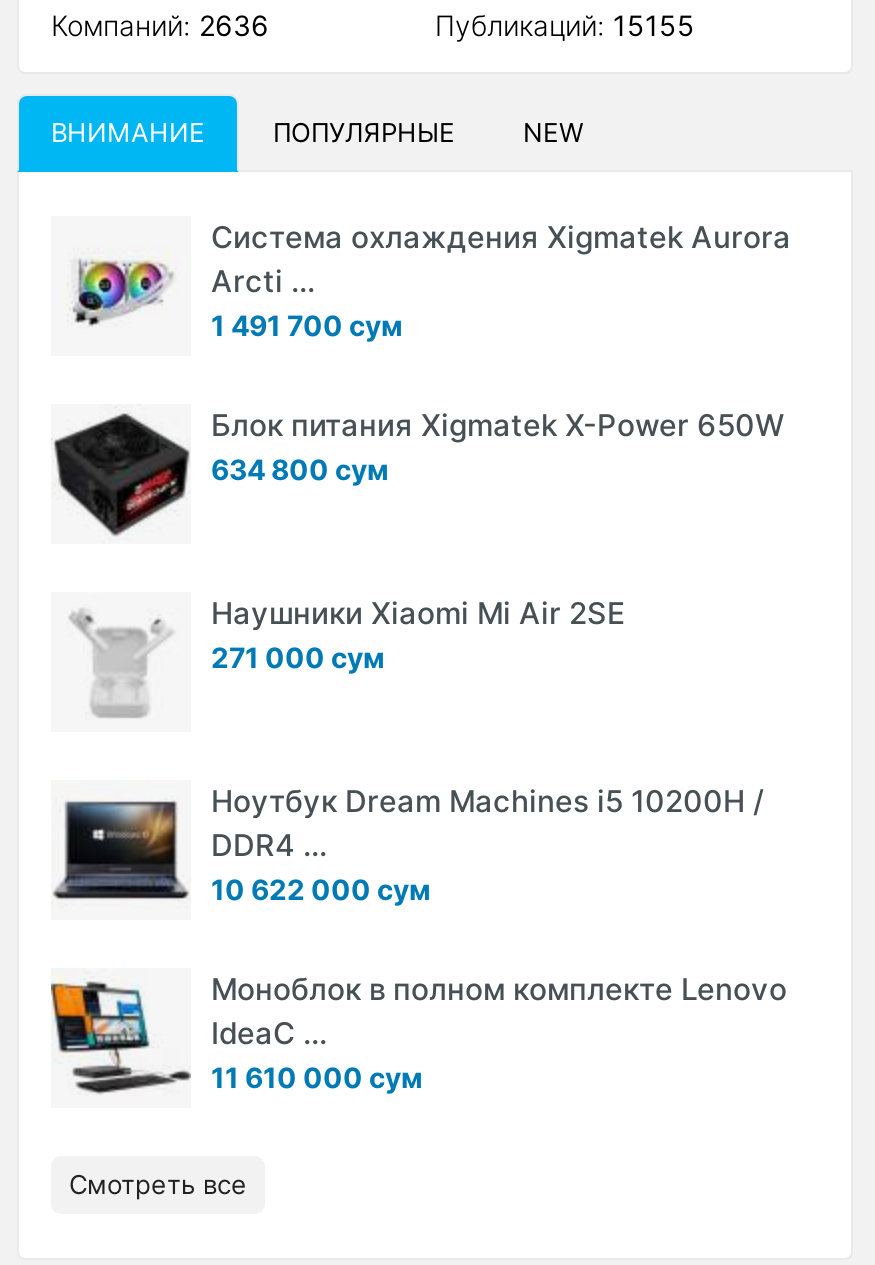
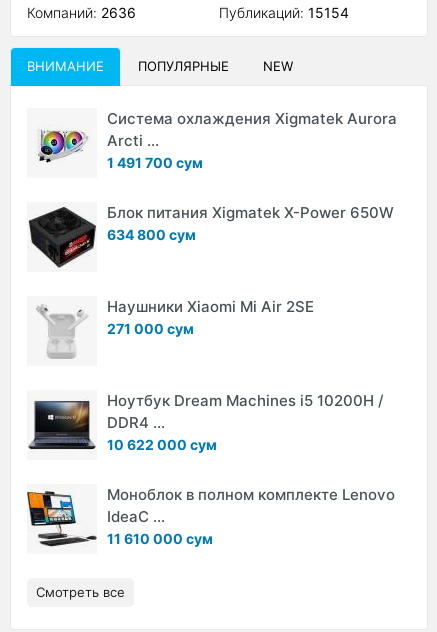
- Публикаций: 15155
+ Публикаций: 15154
